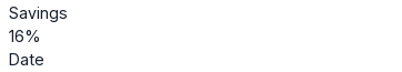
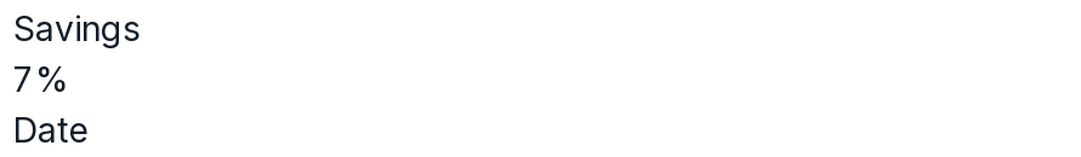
- 16%
+ 7%
